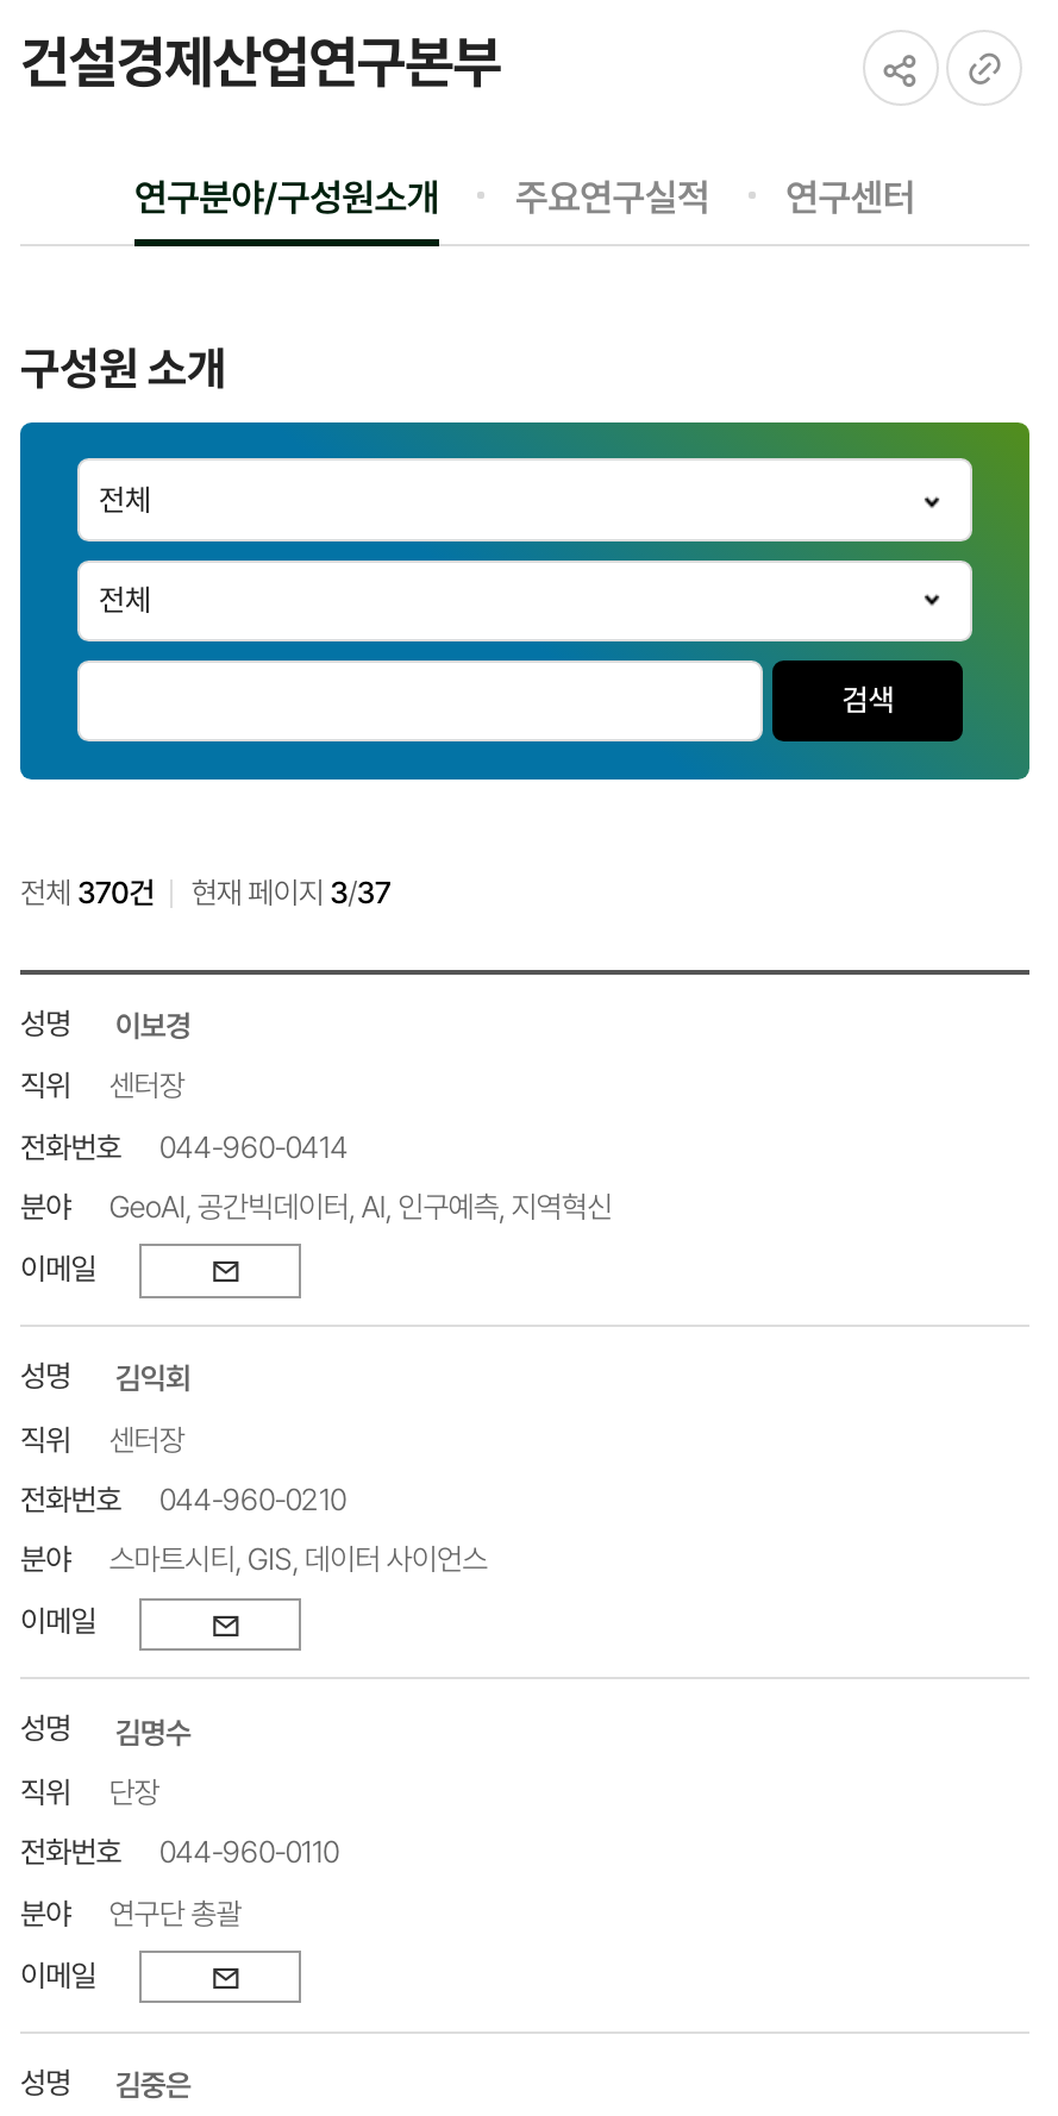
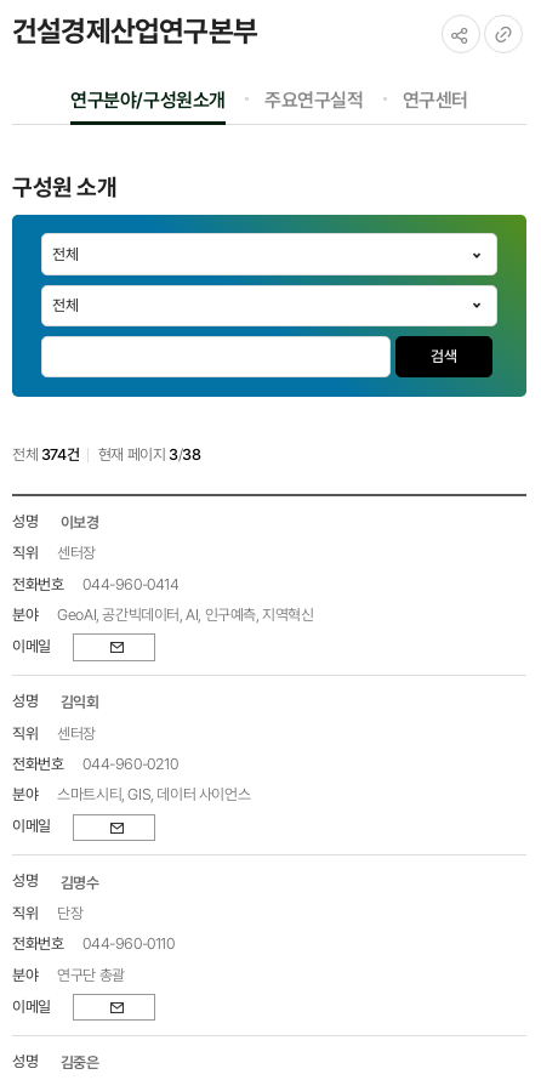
- 전체 370건
+ 전체 374건

- 현재 페이지 3/37
+ 현재 페이지 3/38
